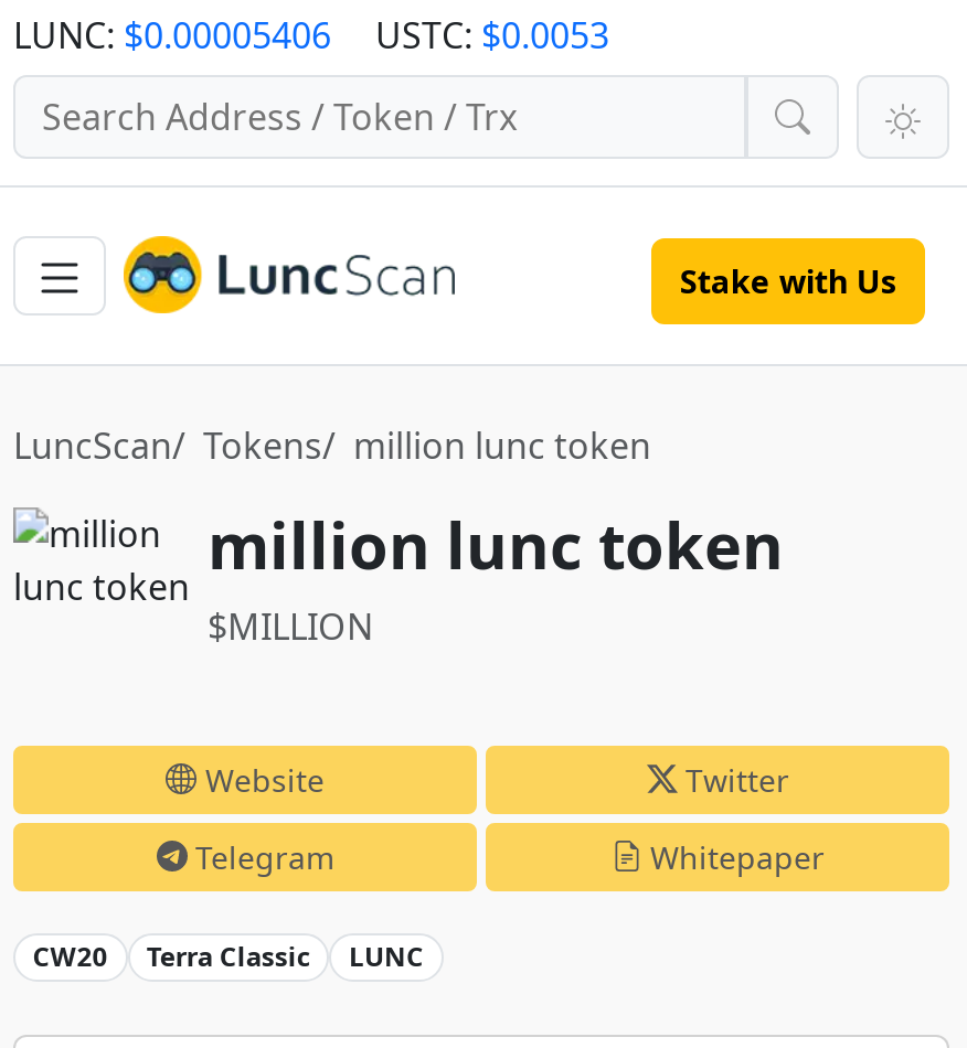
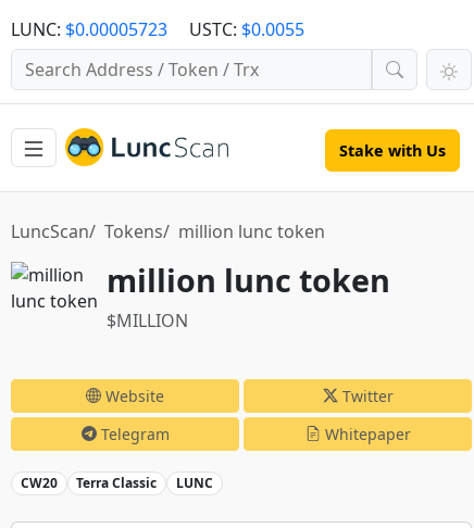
- LUNC: $0.00005406
+ LUNC: $0.00005723

- USTC: $0.0053
+ USTC: $0.0055
